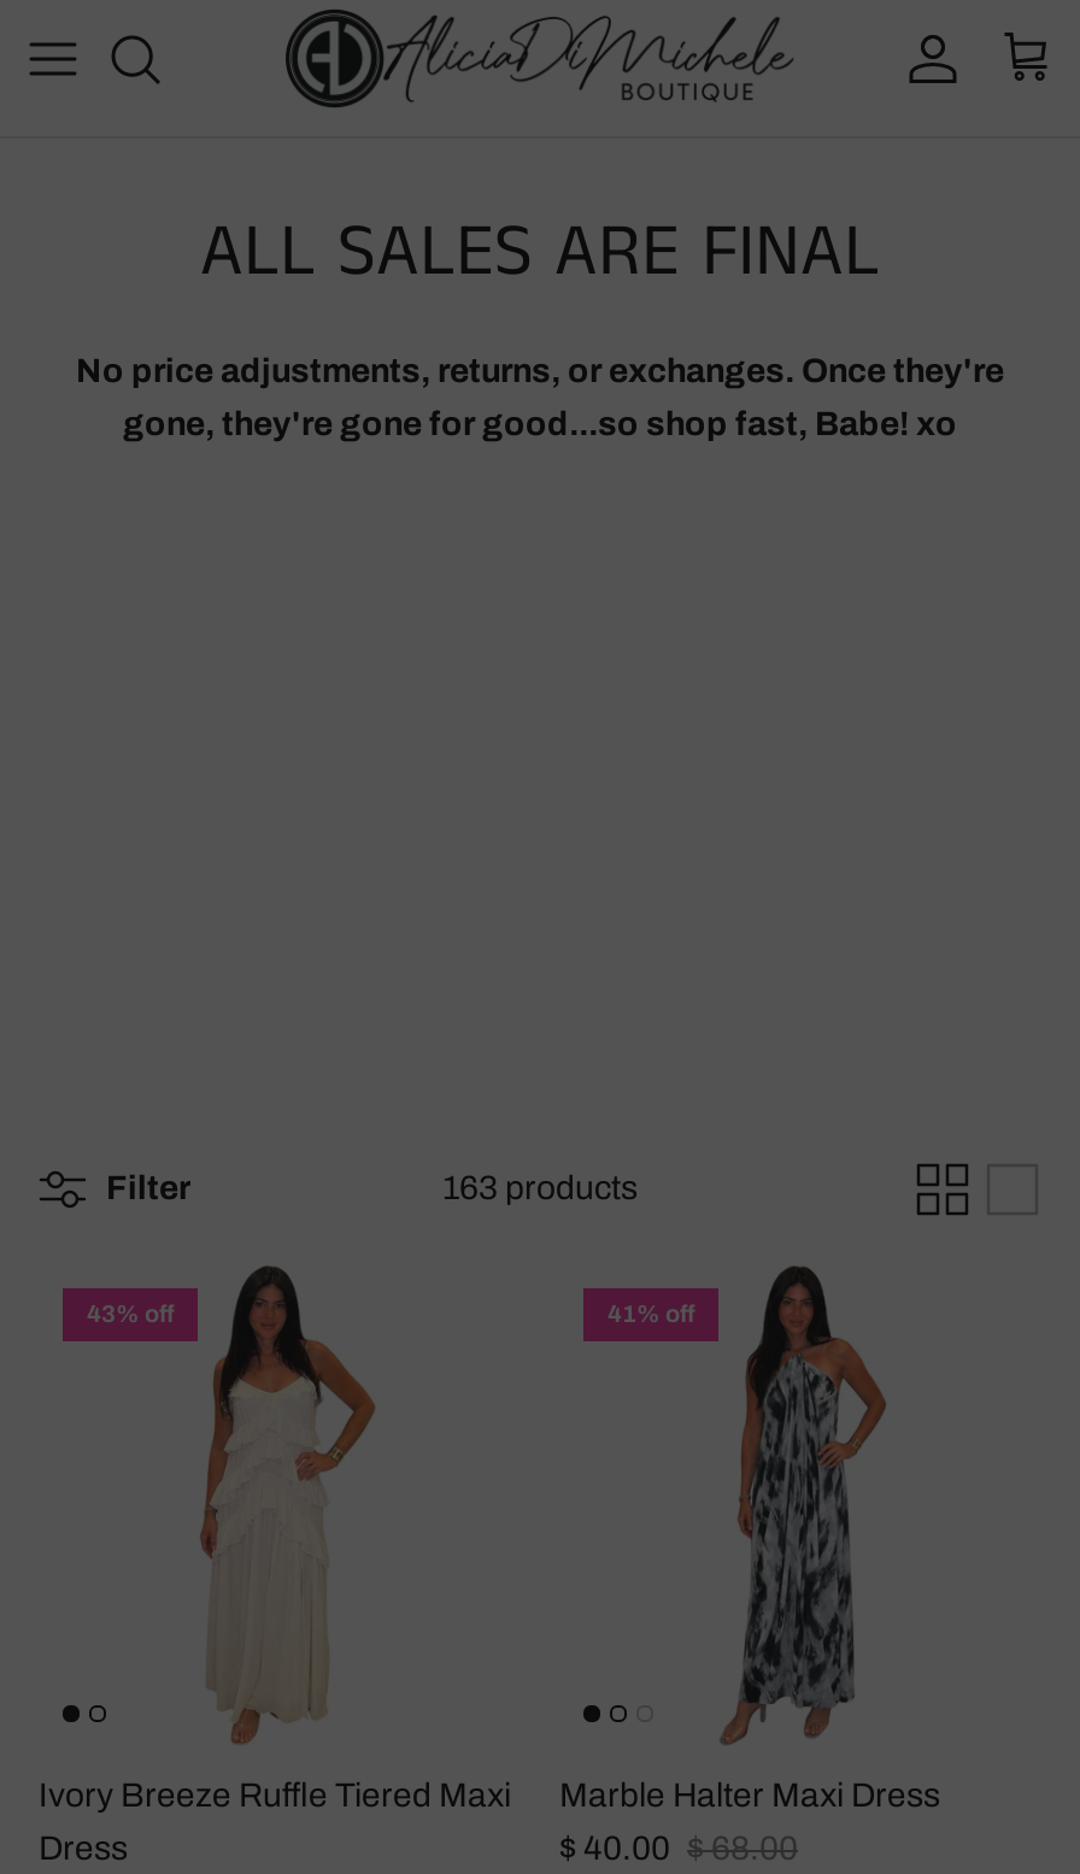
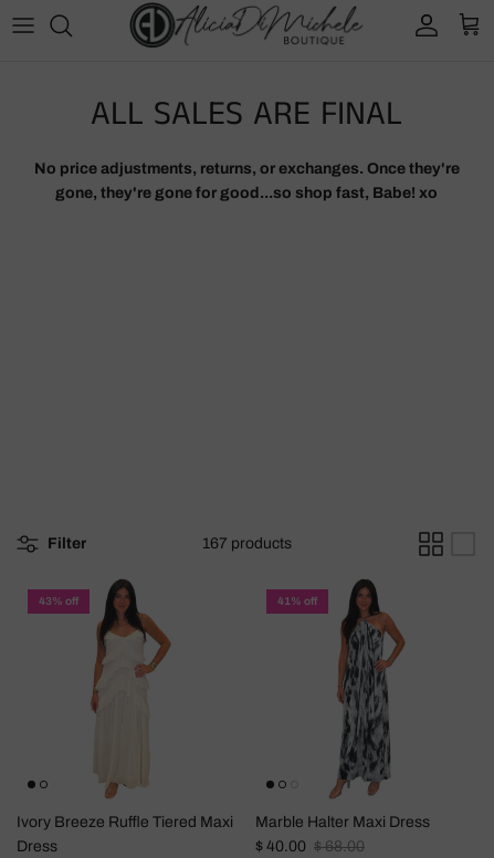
- 163 products
+ 167 products
